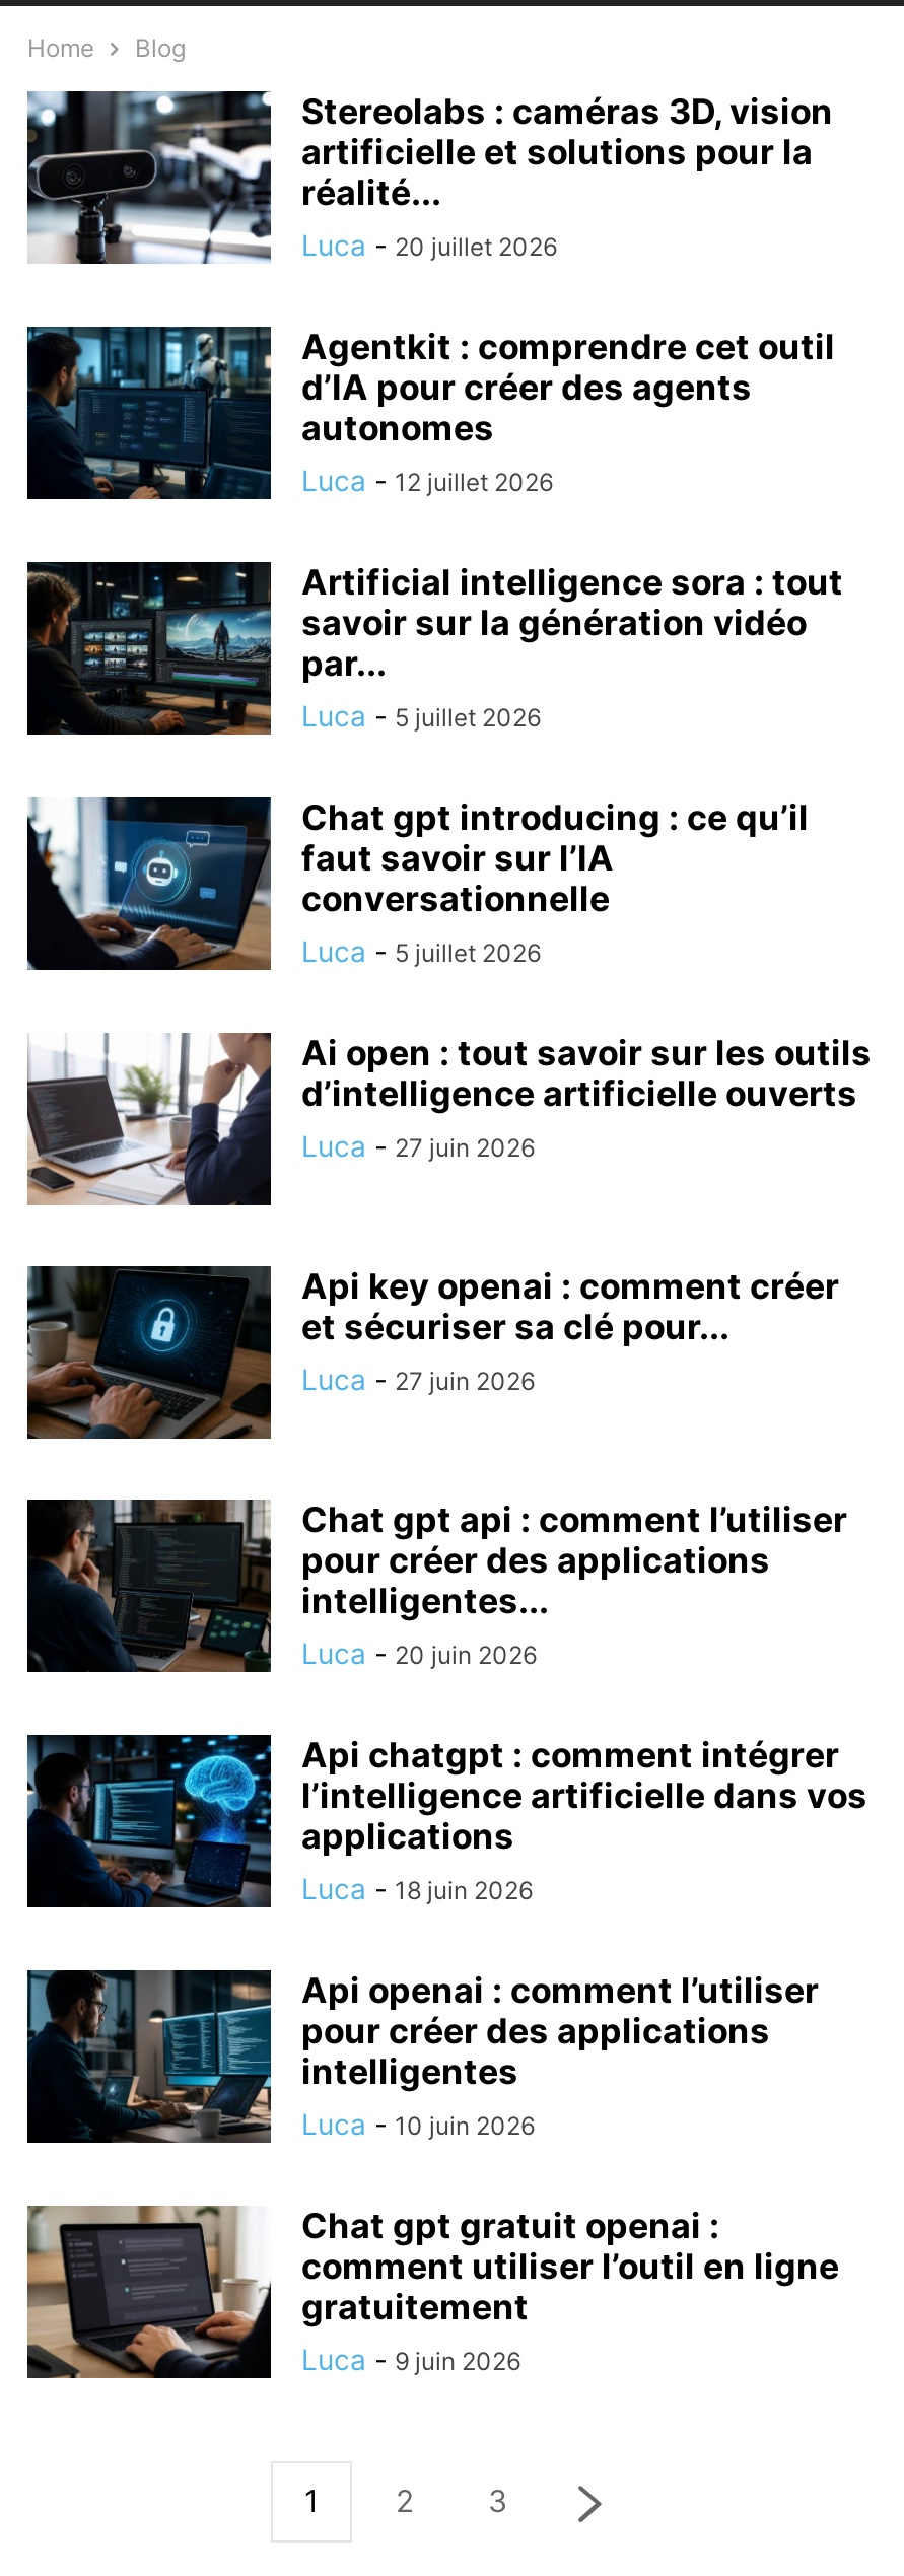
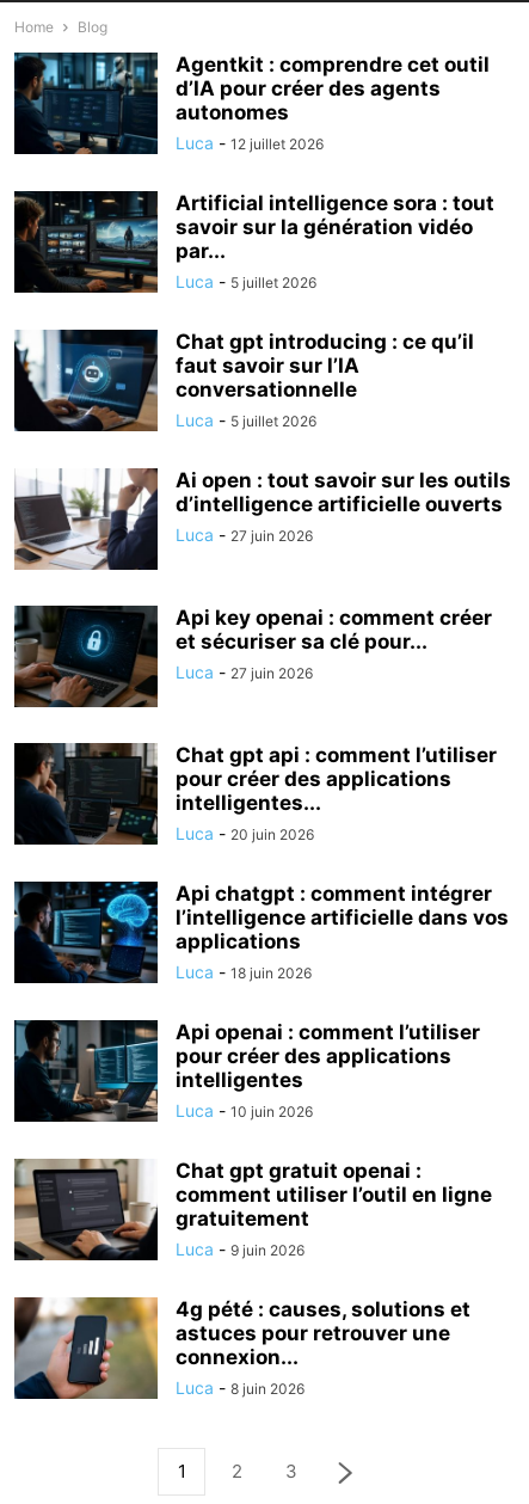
- [image]
- Stereolabs : caméras 3D, vision
- artificielle et solutions pour la
- réalité...
- Luca - 20 juillet 2026

moved up: [image] | Agentkit : comprendre cet outil | d’IA pour créer des agents | ... | gratuitement | Luca - 9 juin 2026

+ [image]
+ 4g pété : causes, solutions et
+ astuces pour retrouver une
+ connexion...
+ Luca - 8 juin 2026
